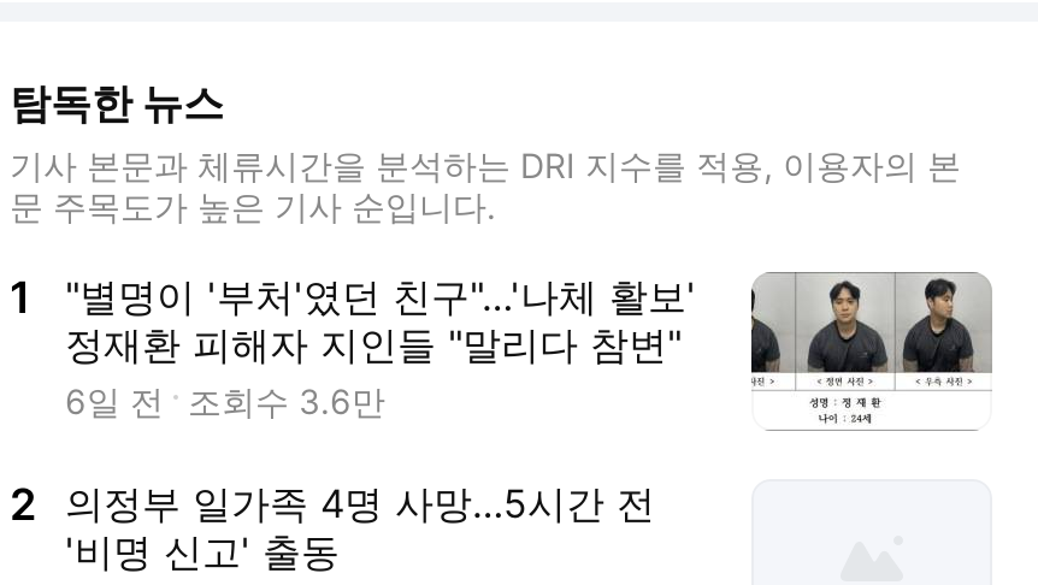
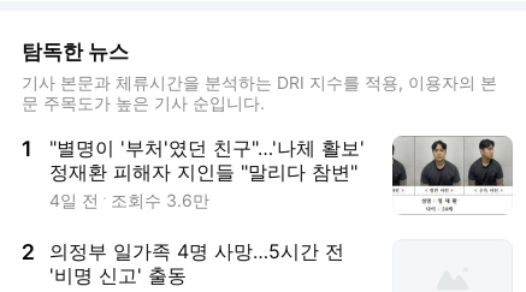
- 6일 전 조회수 3.6만
+ 4일 전 조회수 3.6만
